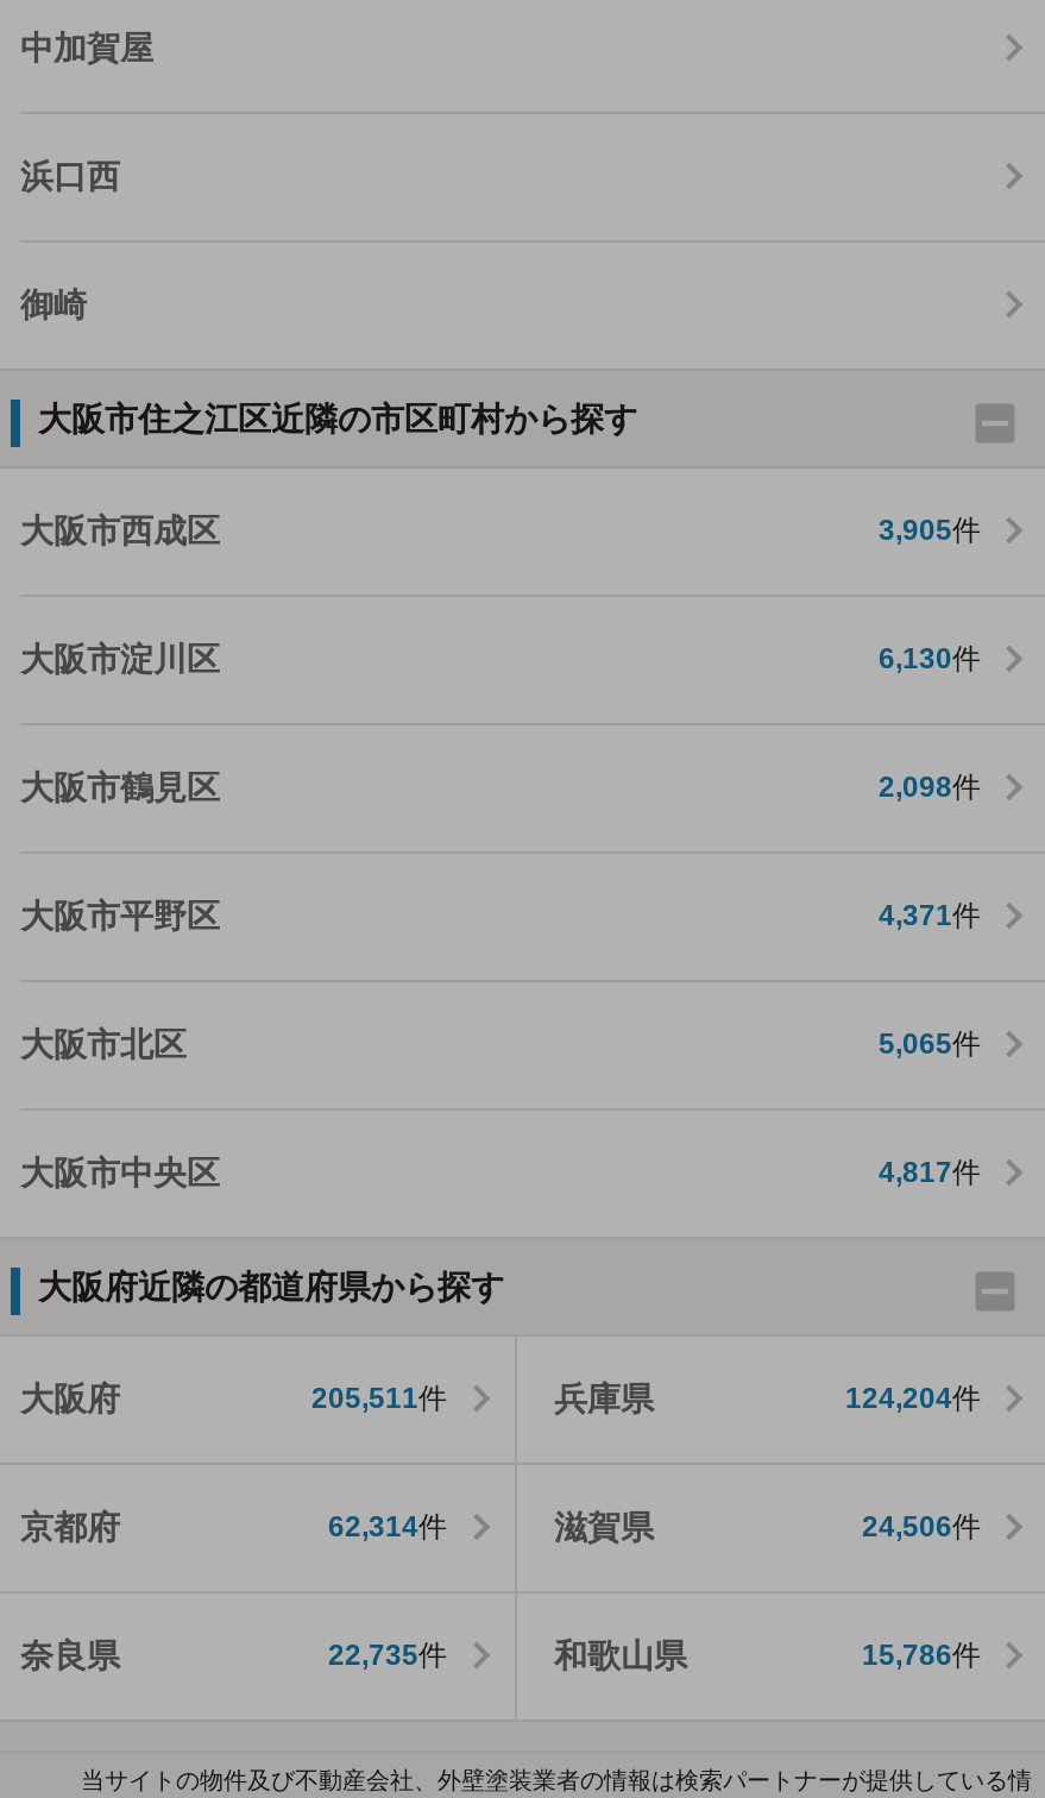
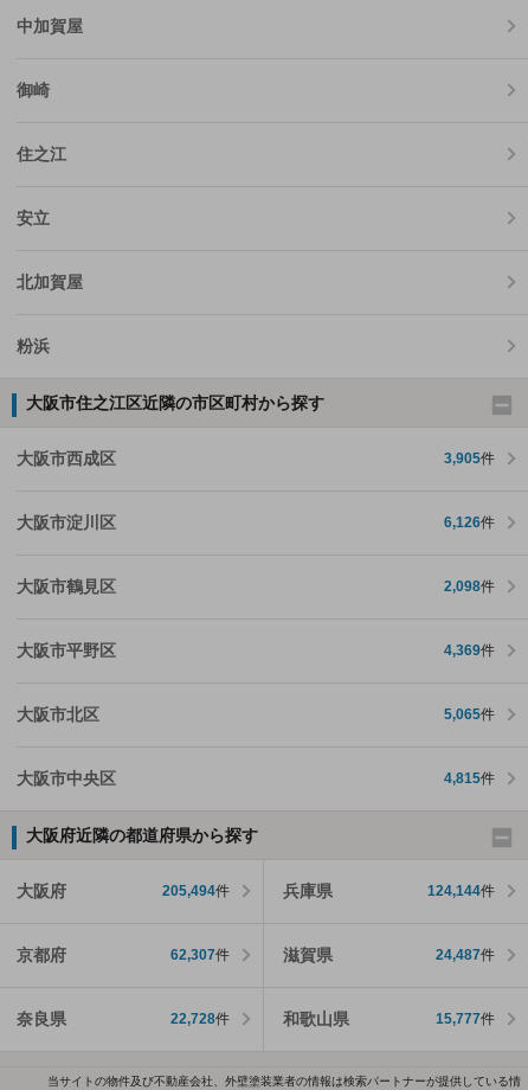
- 浜口西

moved up: 御崎

+ 住之江
+ 安立
+ 北加賀屋
+ 粉浜

- 6,130件
+ 6,126件

- 4,371件
+ 4,369件

- 4,817件
+ 4,815件

- 205,511件
+ 205,494件

- 124,204件
+ 124,144件

- 62,314件
+ 62,307件

- 24,506件
+ 24,487件

- 22,735件
+ 22,728件

- 15,786件
+ 15,777件
